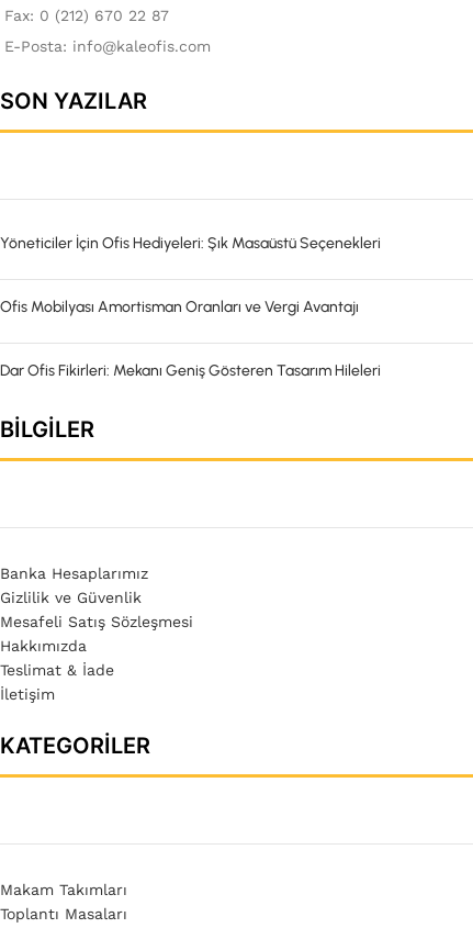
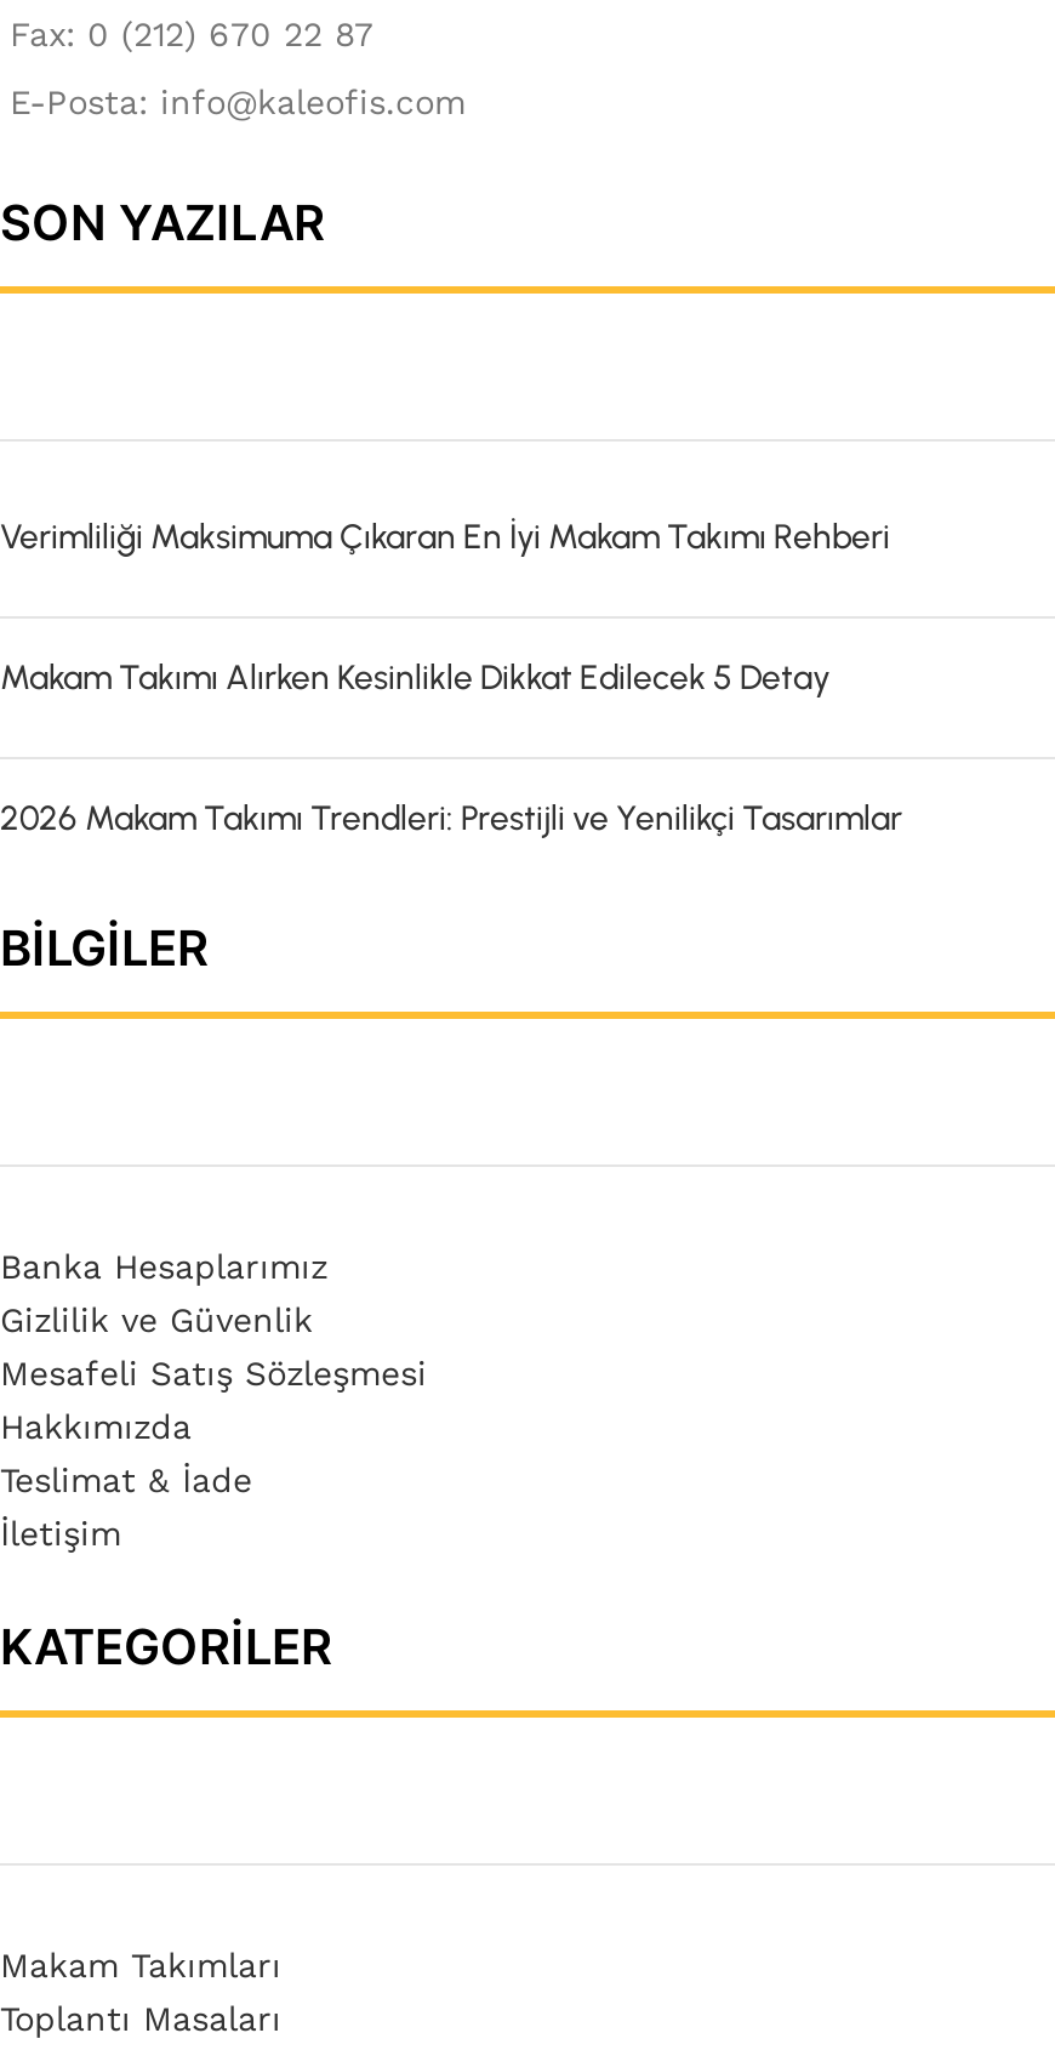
- Yöneticiler İçin Ofis Hediyeleri: Şık Masaüstü Seçenekleri
+ Verimliliği Maksimuma Çıkaran En İyi Makam Takımı Rehberi

- Ofis Mobilyası Amortisman Oranları ve Vergi Avantajı
+ Makam Takımı Alırken Kesinlikle Dikkat Edilecek 5 Detay

- Dar Ofis Fikirleri: Mekanı Geniş Gösteren Tasarım Hileleri
+ 2026 Makam Takımı Trendleri: Prestijli ve Yenilikçi Tasarımlar
